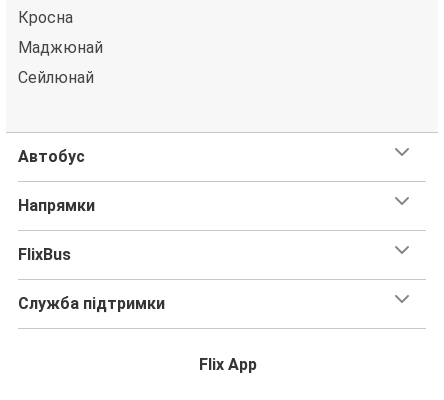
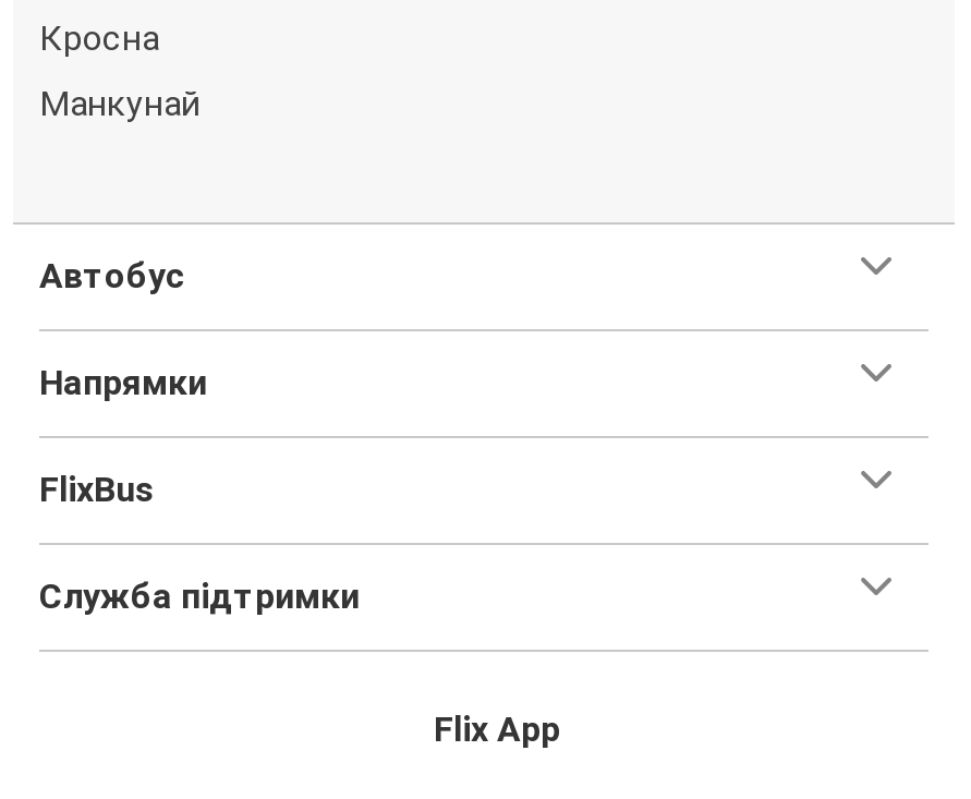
- Маджюнай
- Сейлюнай
+ Манкунай
